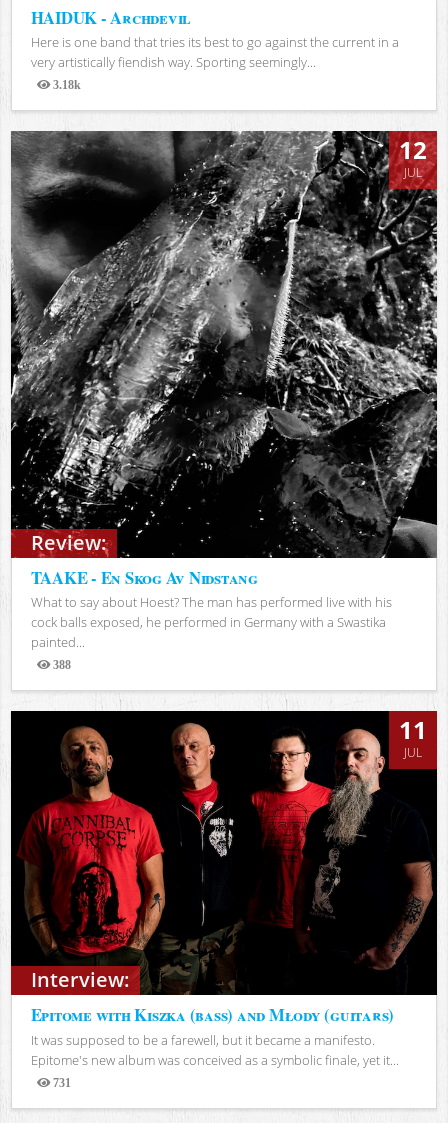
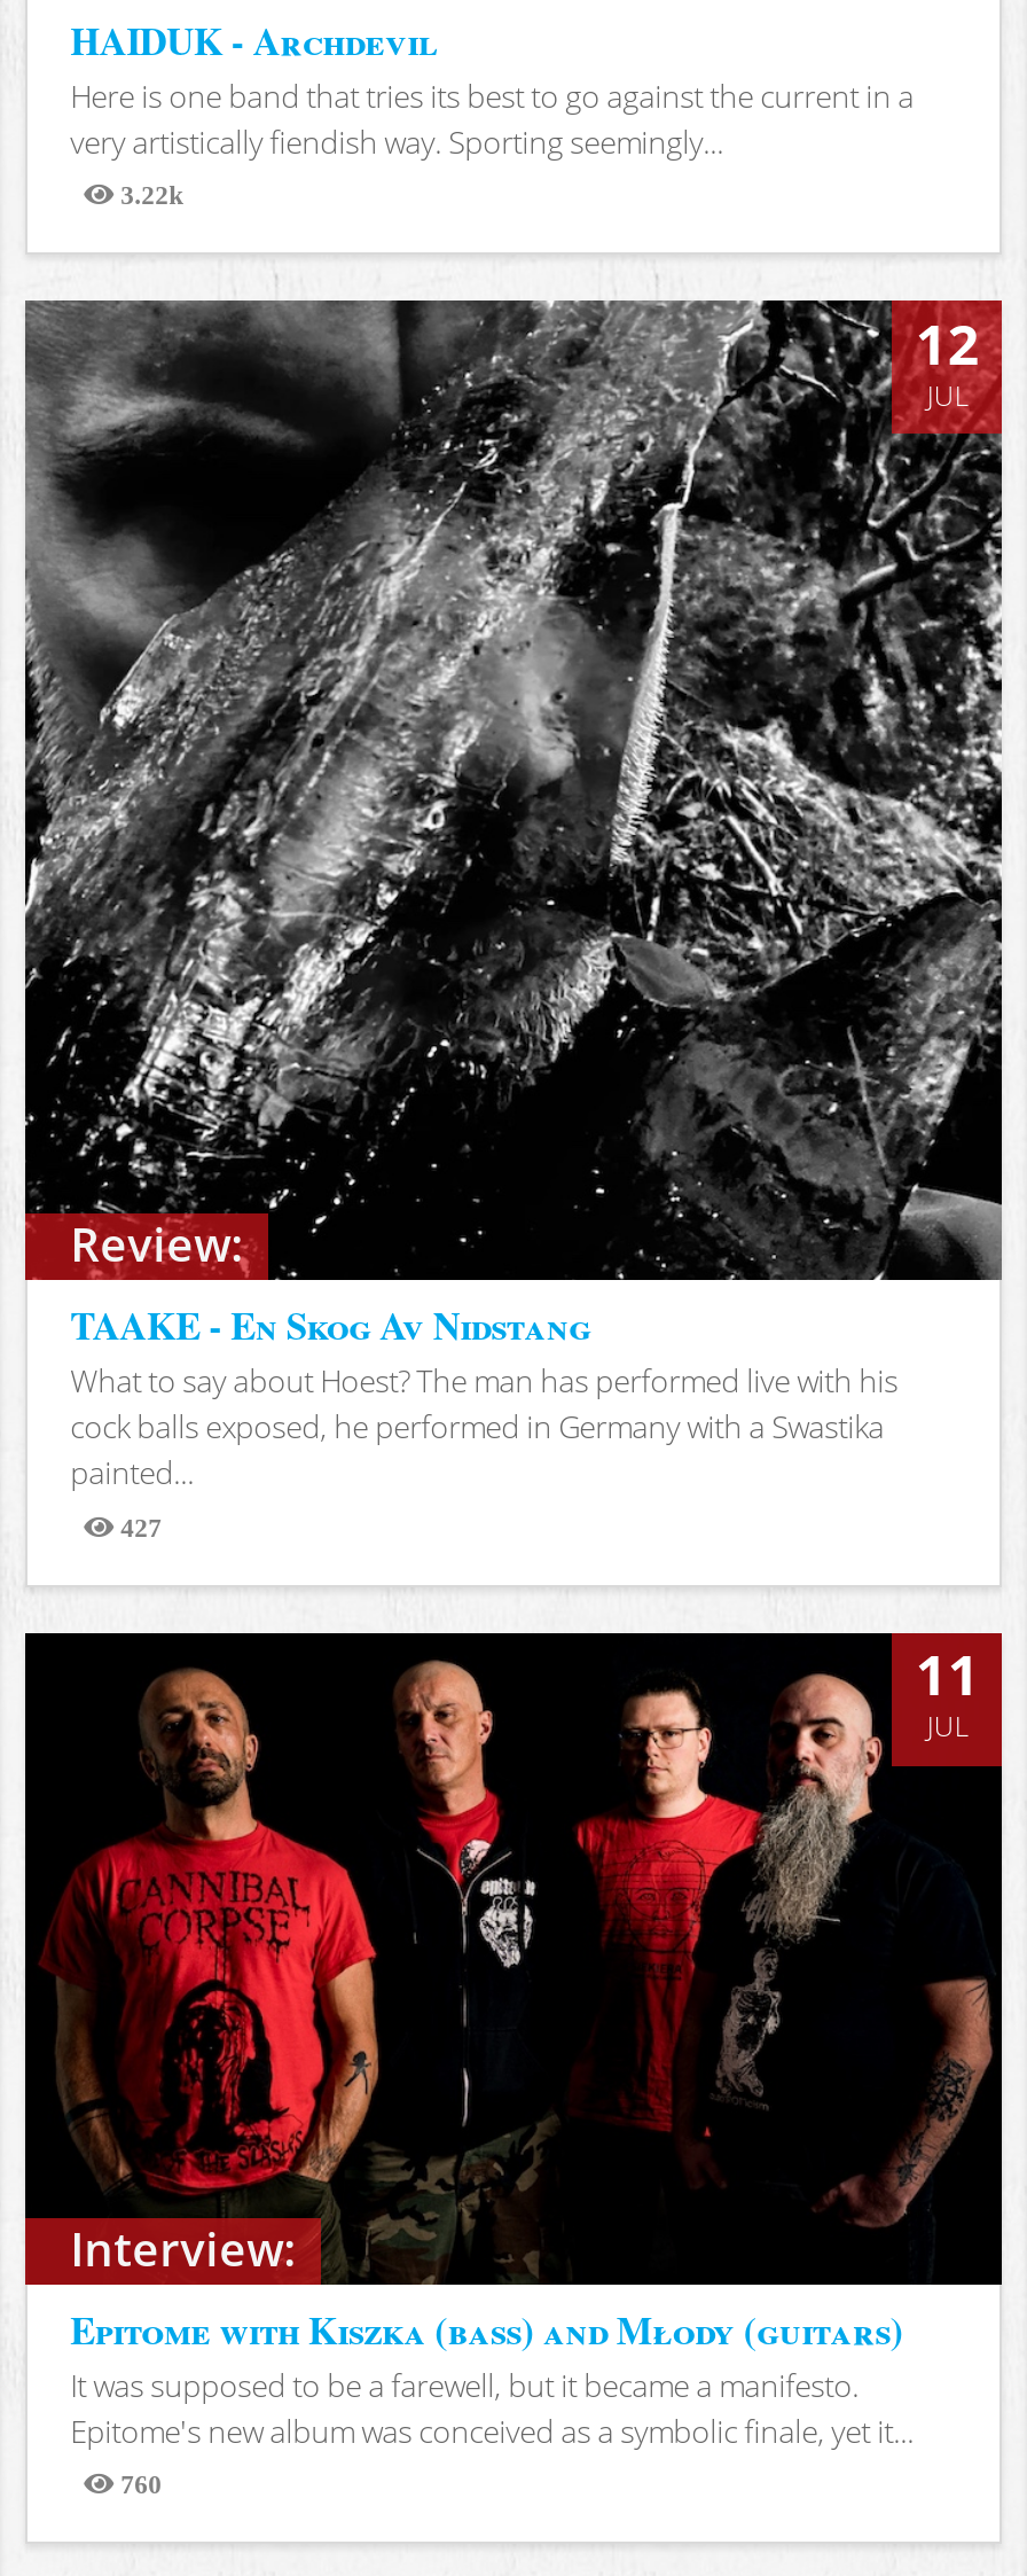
- 3.18k
+ 3.22k

- 388
+ 427

- 731
+ 760
